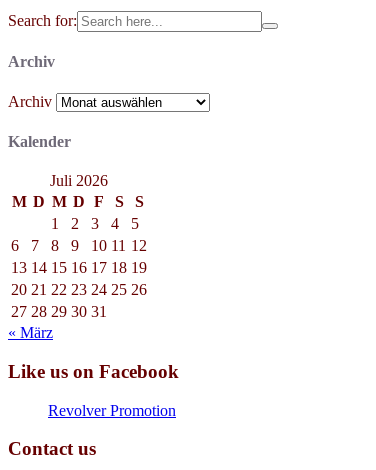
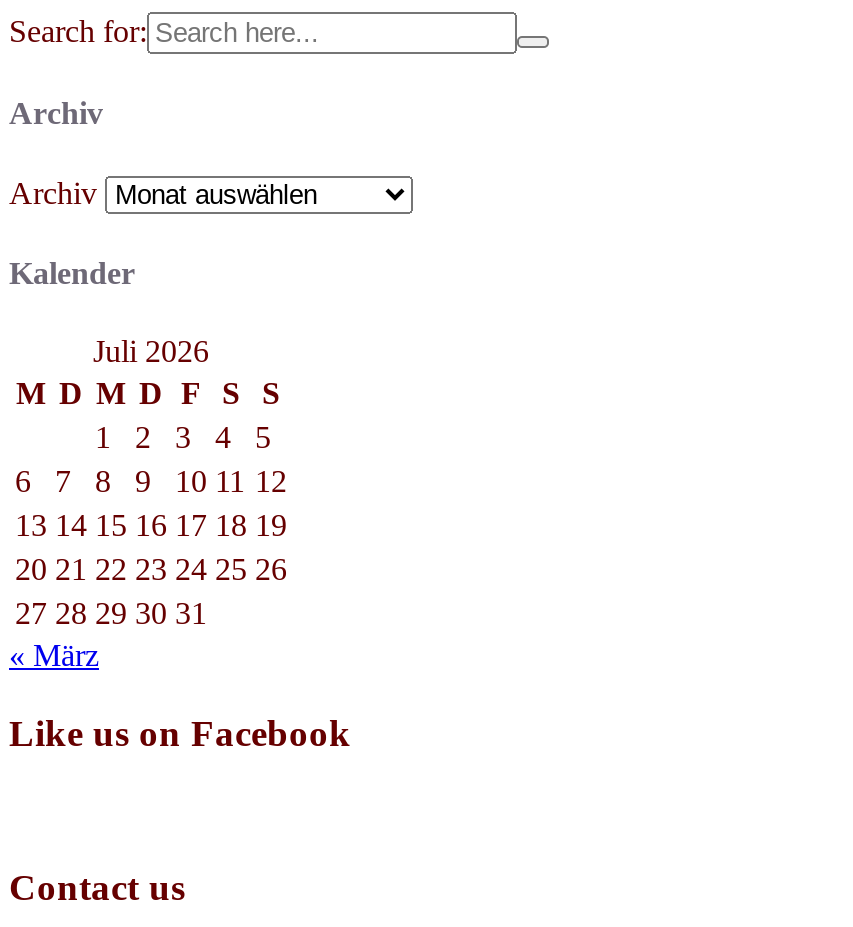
- Revolver Promotion
